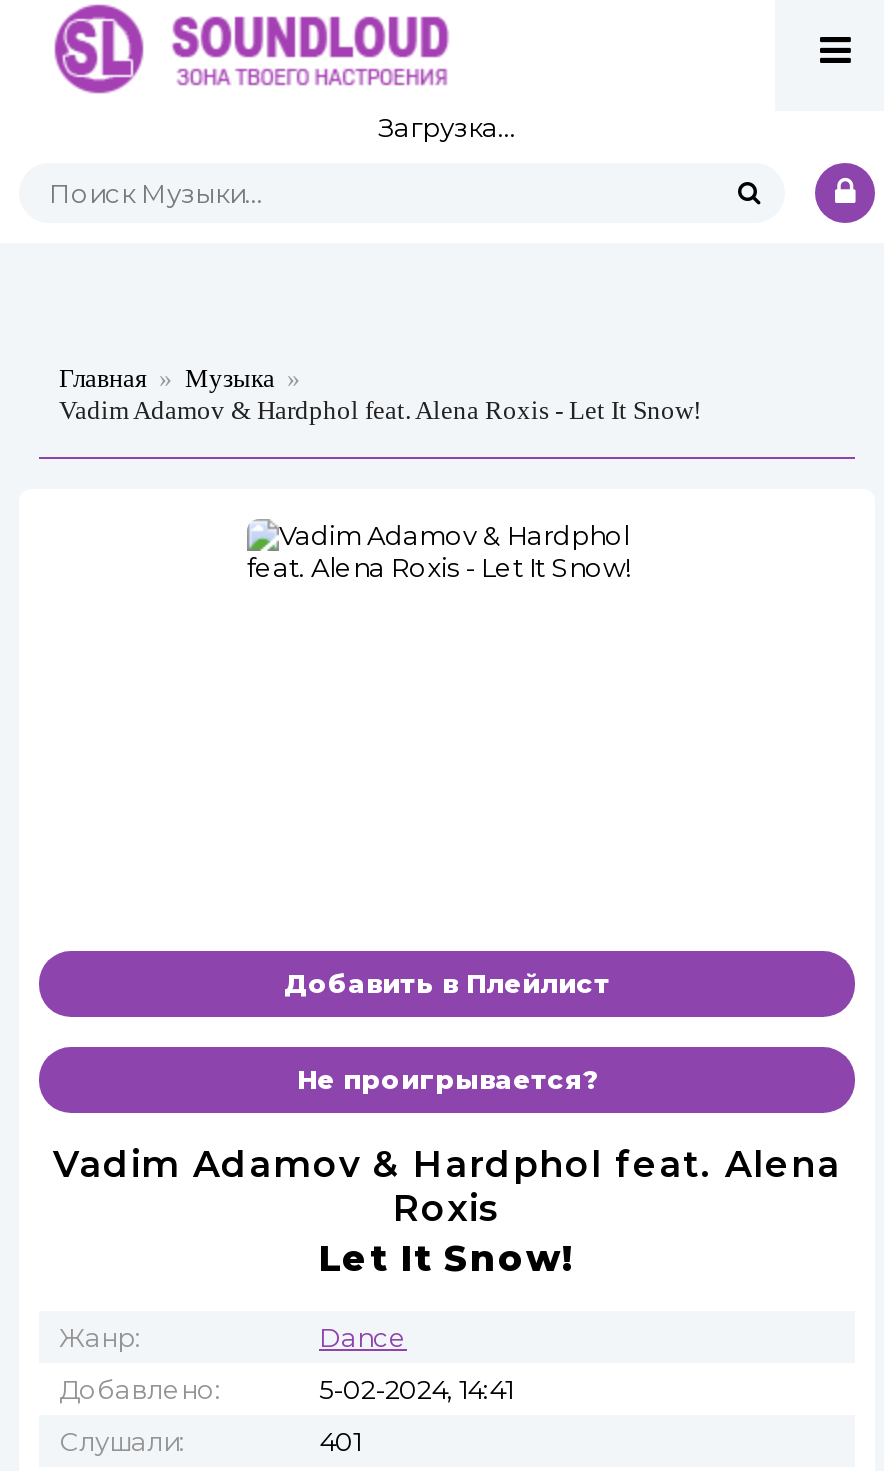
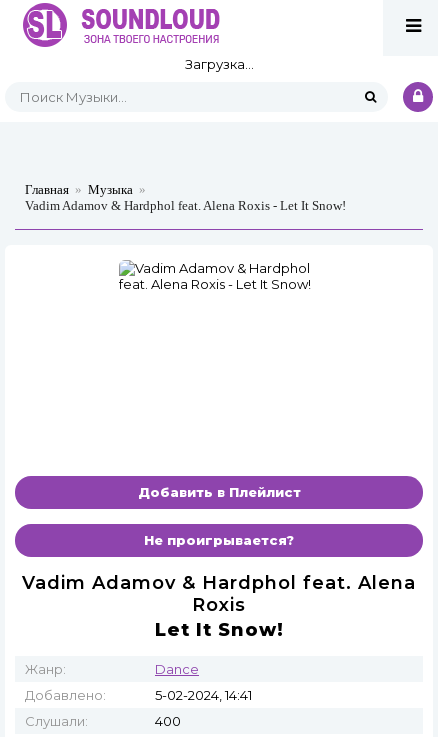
- 401
+ 400
